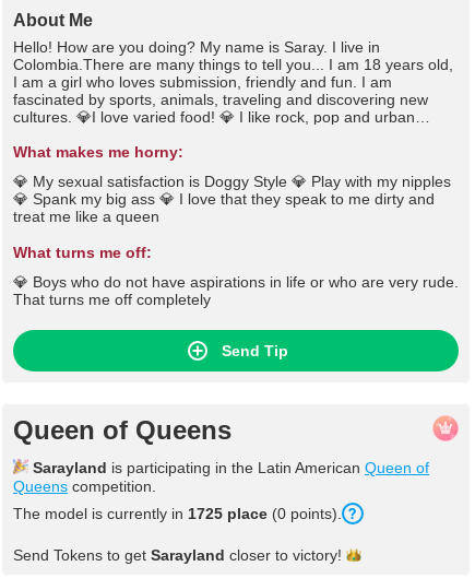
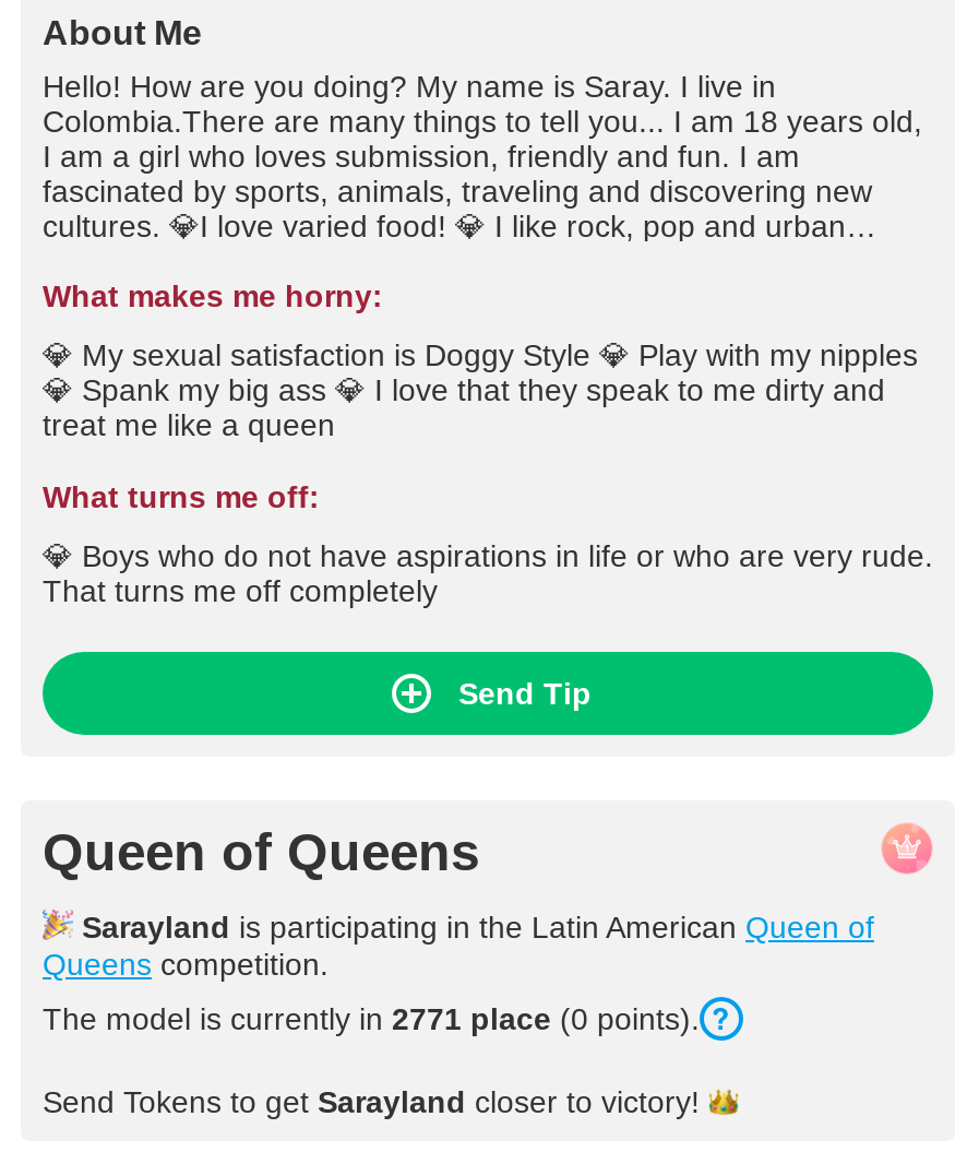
- The model is currently in 1725 place (0 points).
+ The model is currently in 2771 place (0 points).
